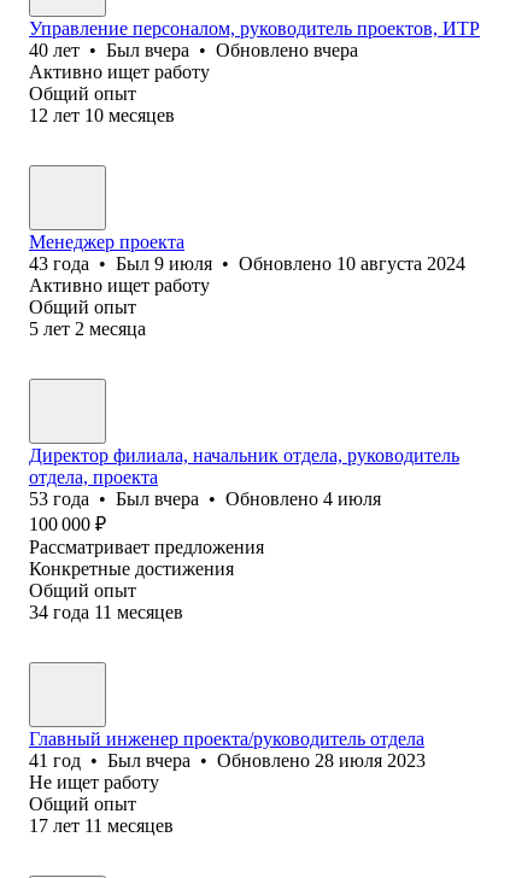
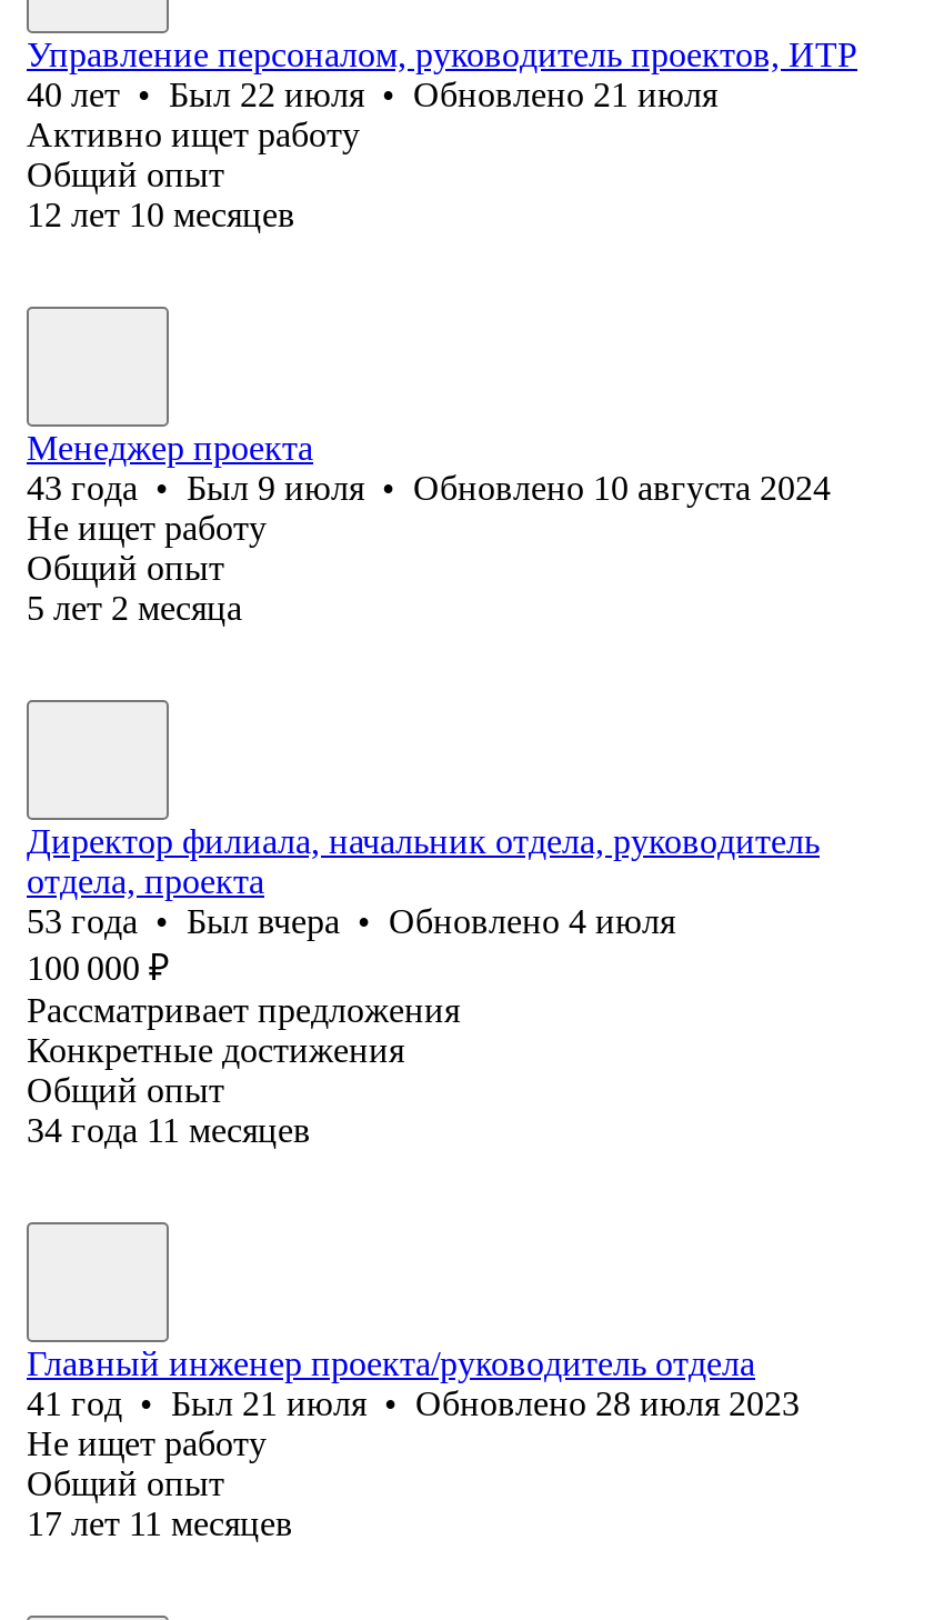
- 40 лет • Был вчера • Обновлено вчера
+ 40 лет • Был 22 июля • Обновлено 21 июля

- Активно ищет работу
+ Не ищет работу

- 41 год • Был вчера • Обновлено 28 июля 2023
+ 41 год • Был 21 июля • Обновлено 28 июля 2023
